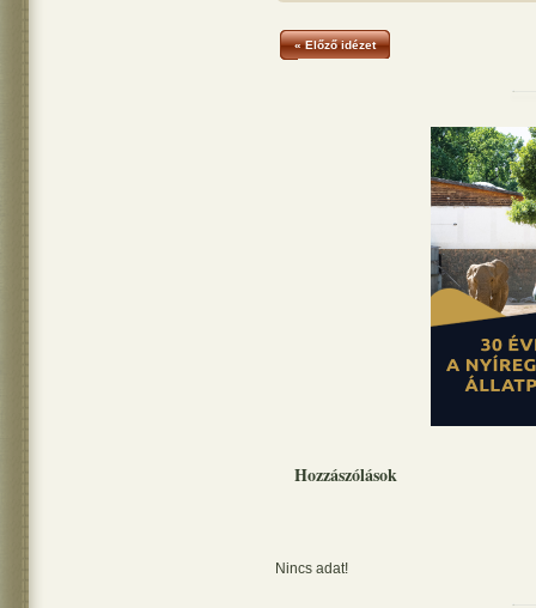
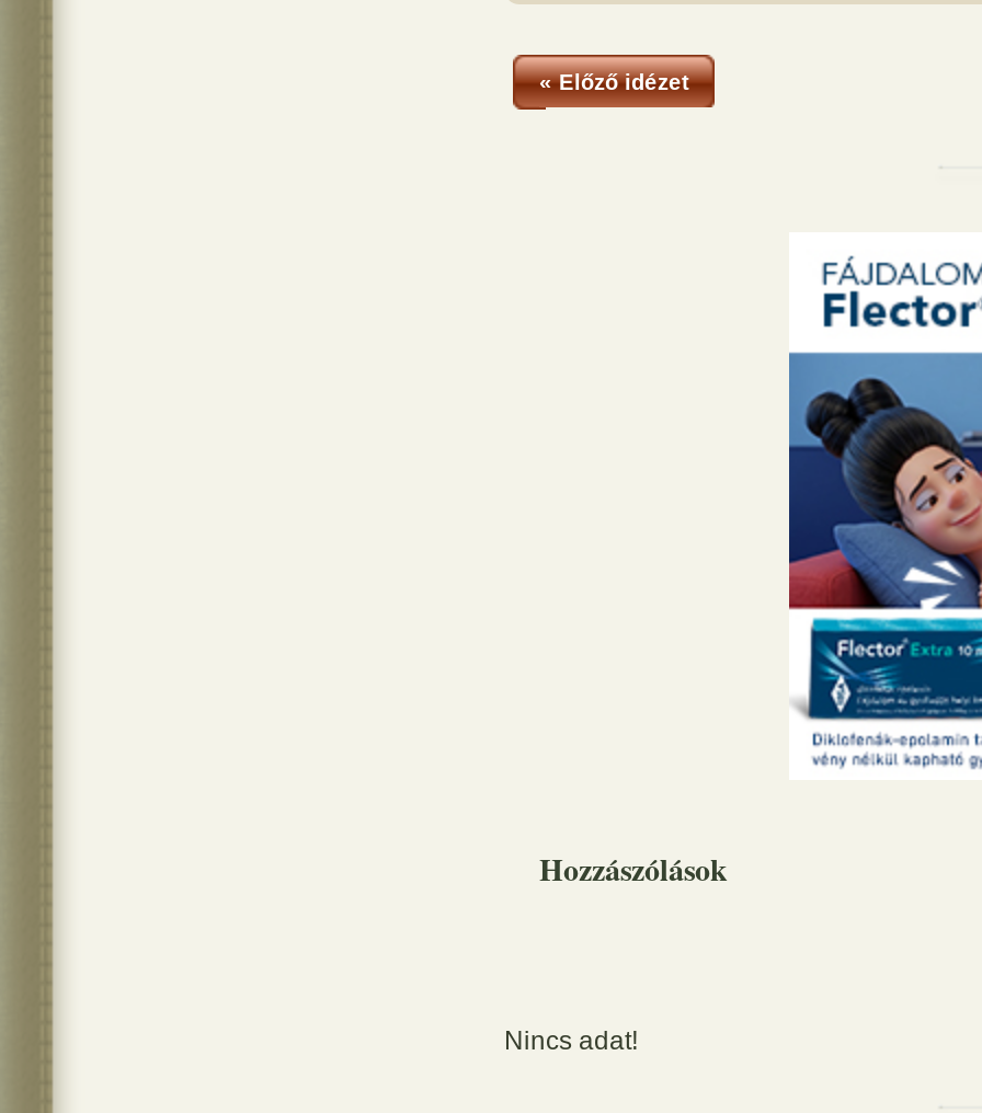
- [image]
+ [image]
